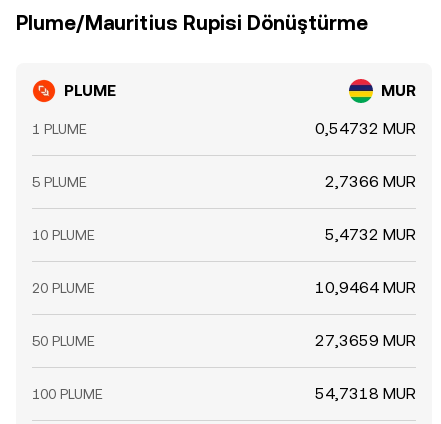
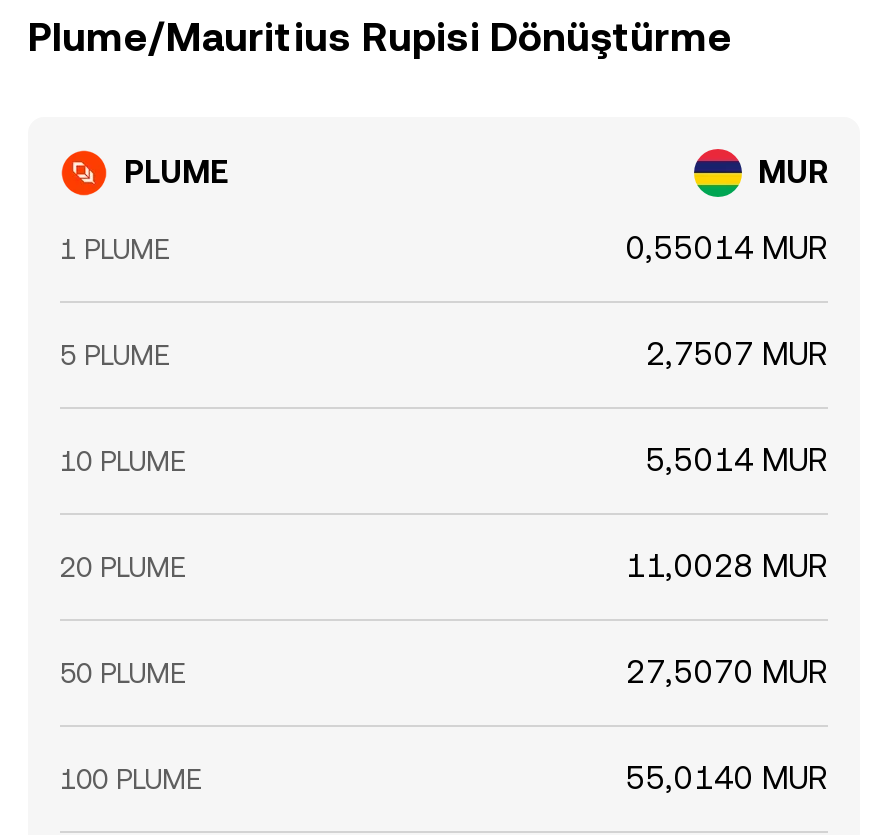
- 0,54732 MUR
+ 0,55014 MUR

- 2,7366 MUR
+ 2,7507 MUR

- 5,4732 MUR
+ 5,5014 MUR

- 10,9464 MUR
+ 11,0028 MUR

- 27,3659 MUR
+ 27,5070 MUR

- 54,7318 MUR
+ 55,0140 MUR
